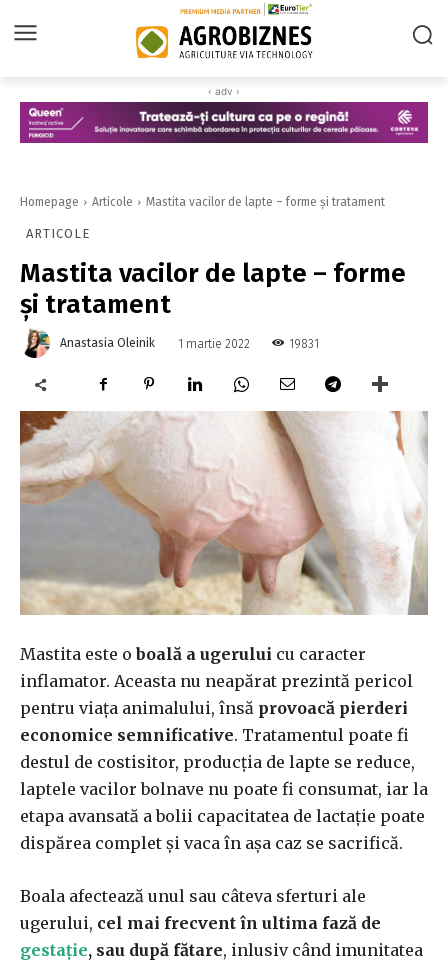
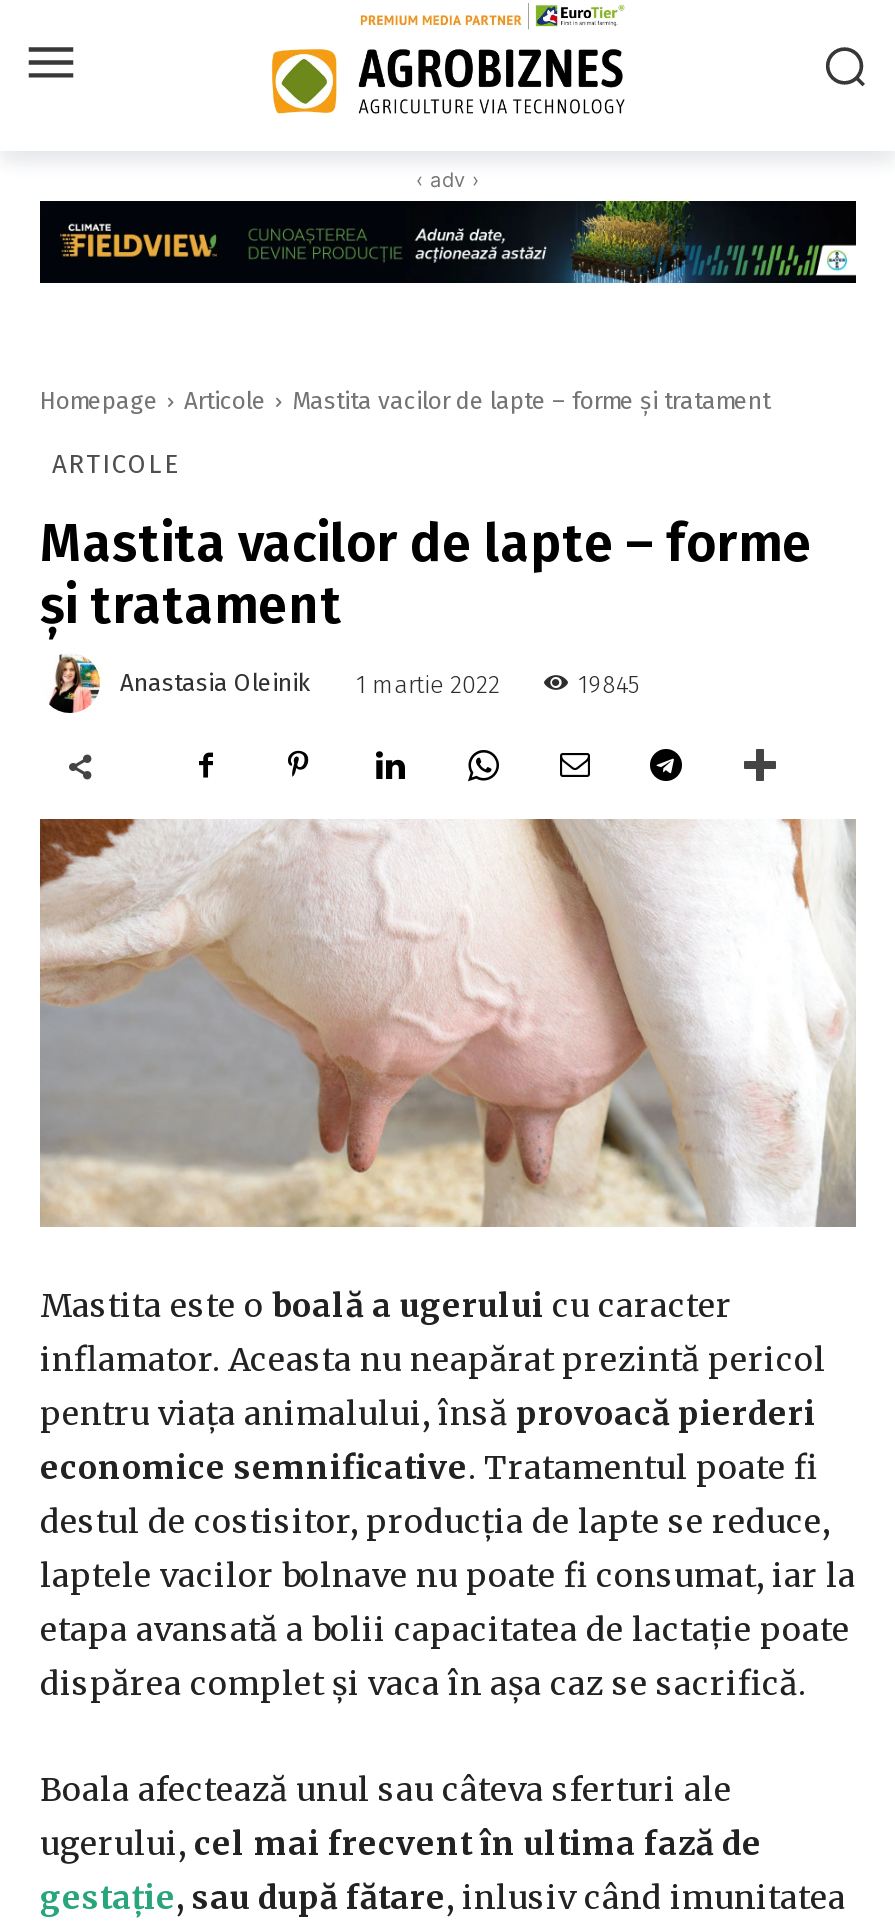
- [image]
+ [image]

- 19831
+ 19845
